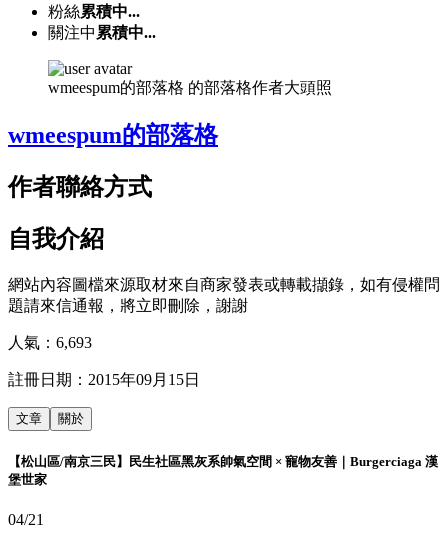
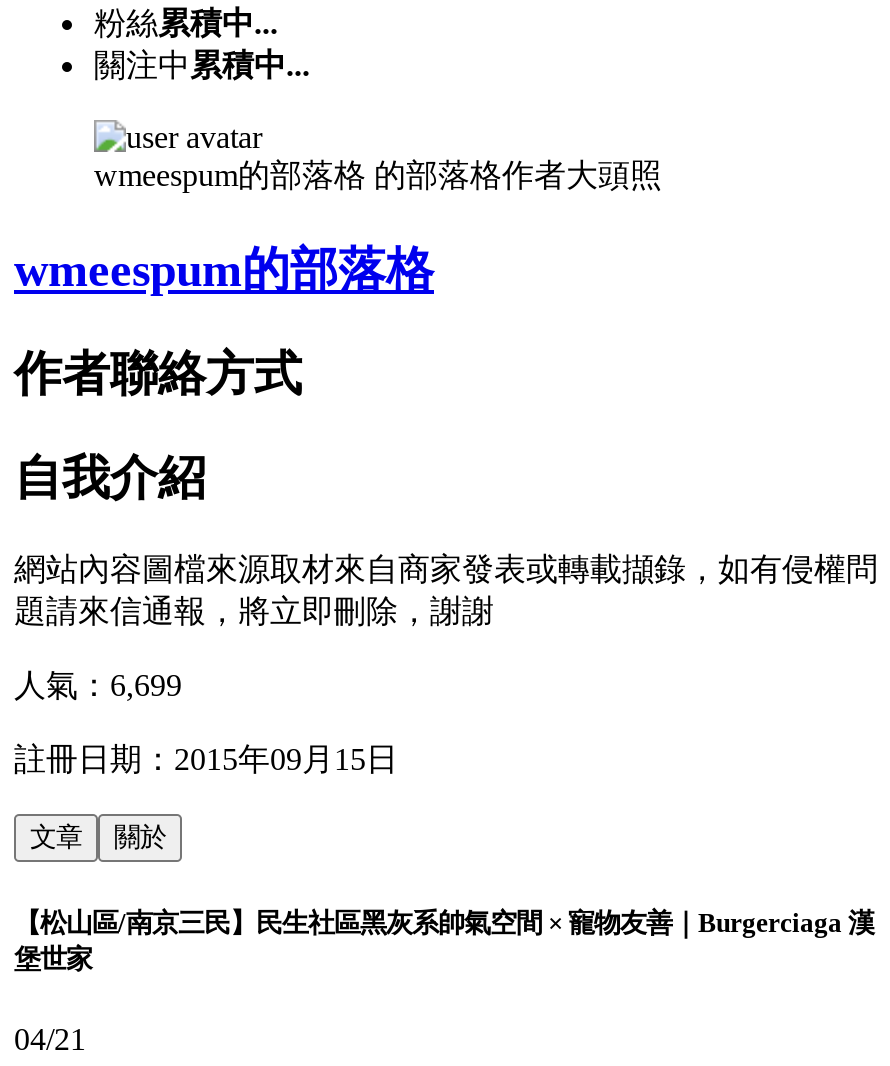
- 人氣：6,693
+ 人氣：6,699
